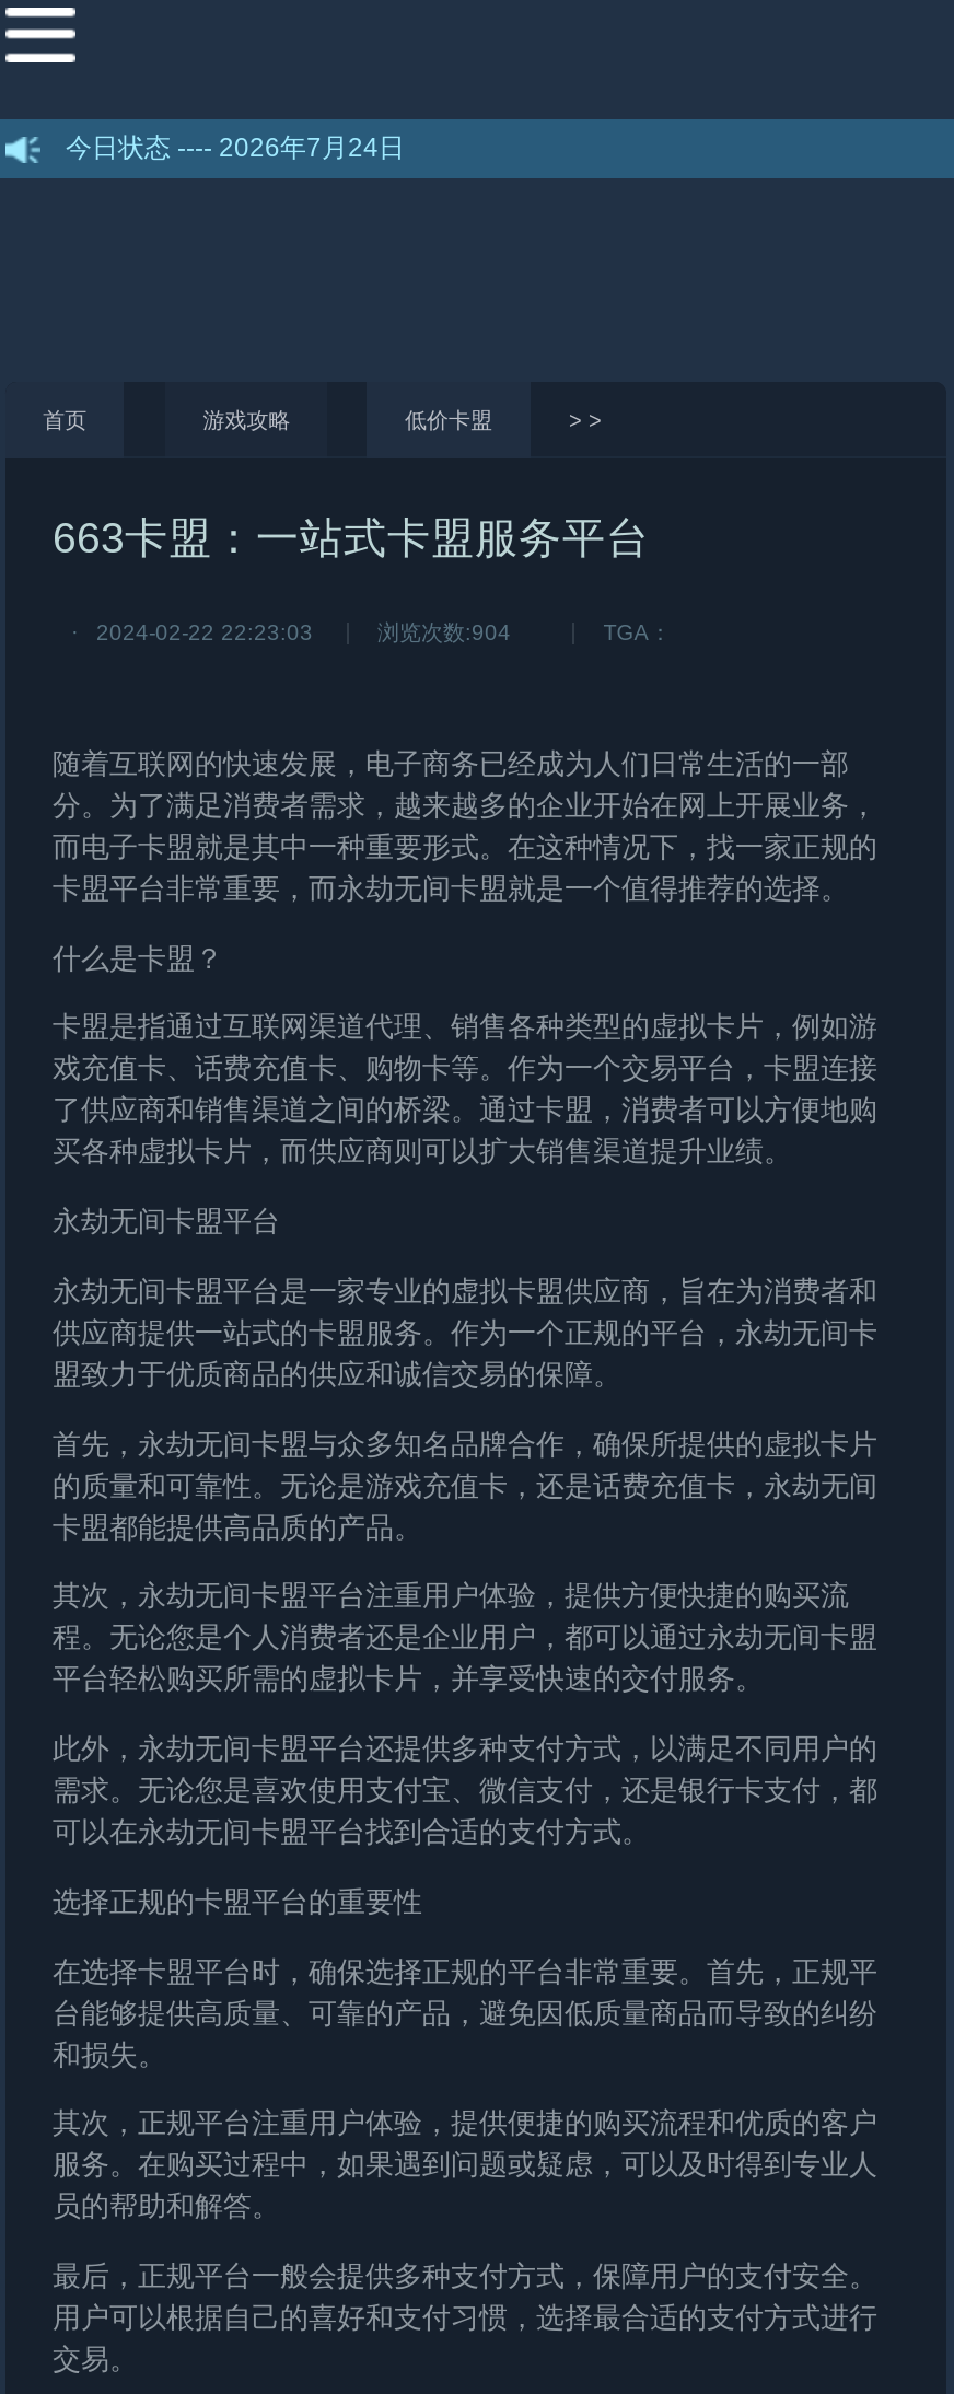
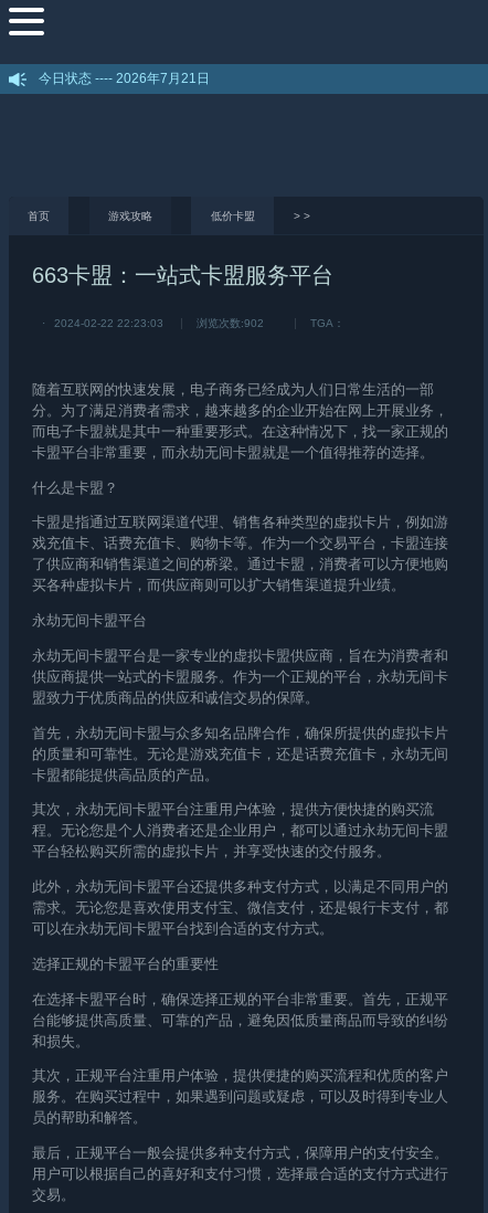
- 今日状态 ---- 2026年7月24日
+ 今日状态 ---- 2026年7月21日

- 浏览次数:904
+ 浏览次数:902
